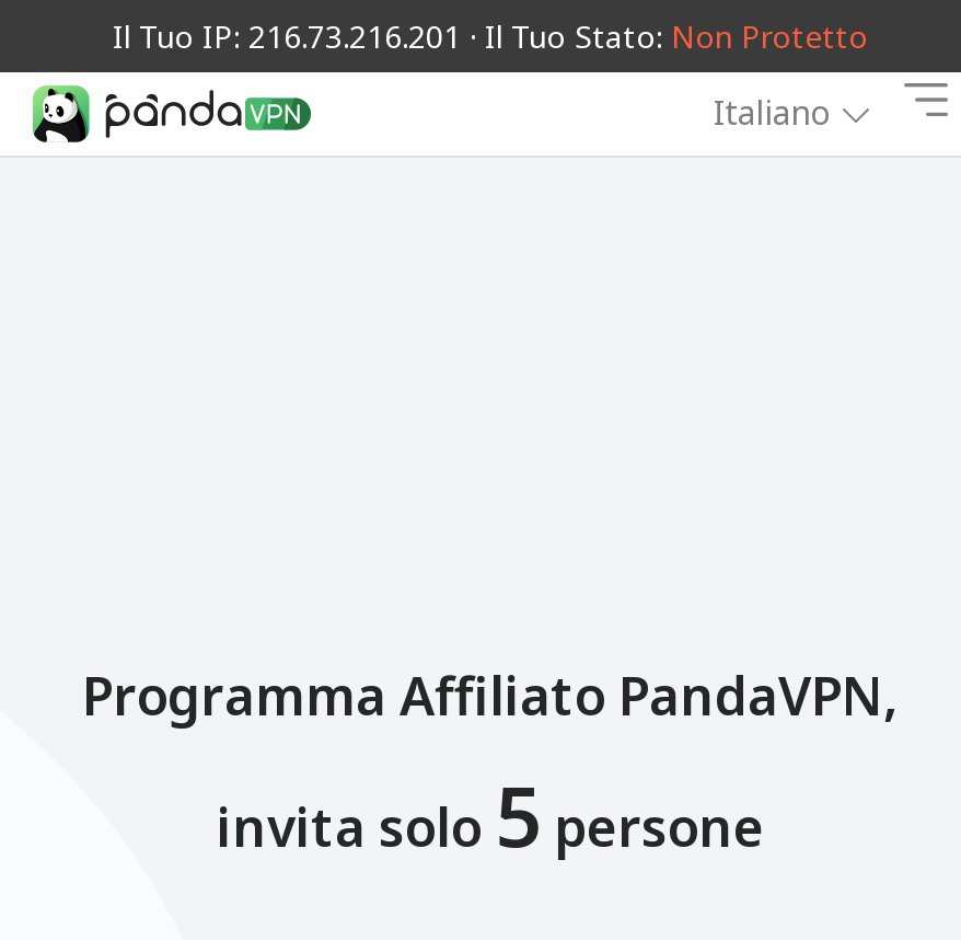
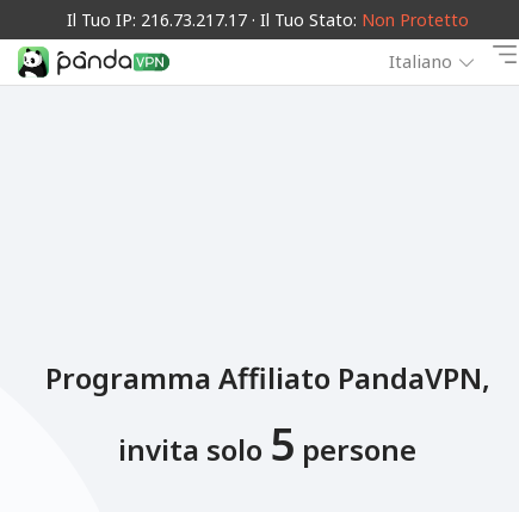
- Il Tuo IP: 216.73.216.201 · Il Tuo Stato: Non Protetto
+ Il Tuo IP: 216.73.217.17 · Il Tuo Stato: Non Protetto
